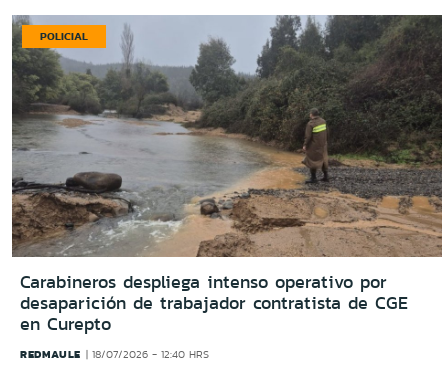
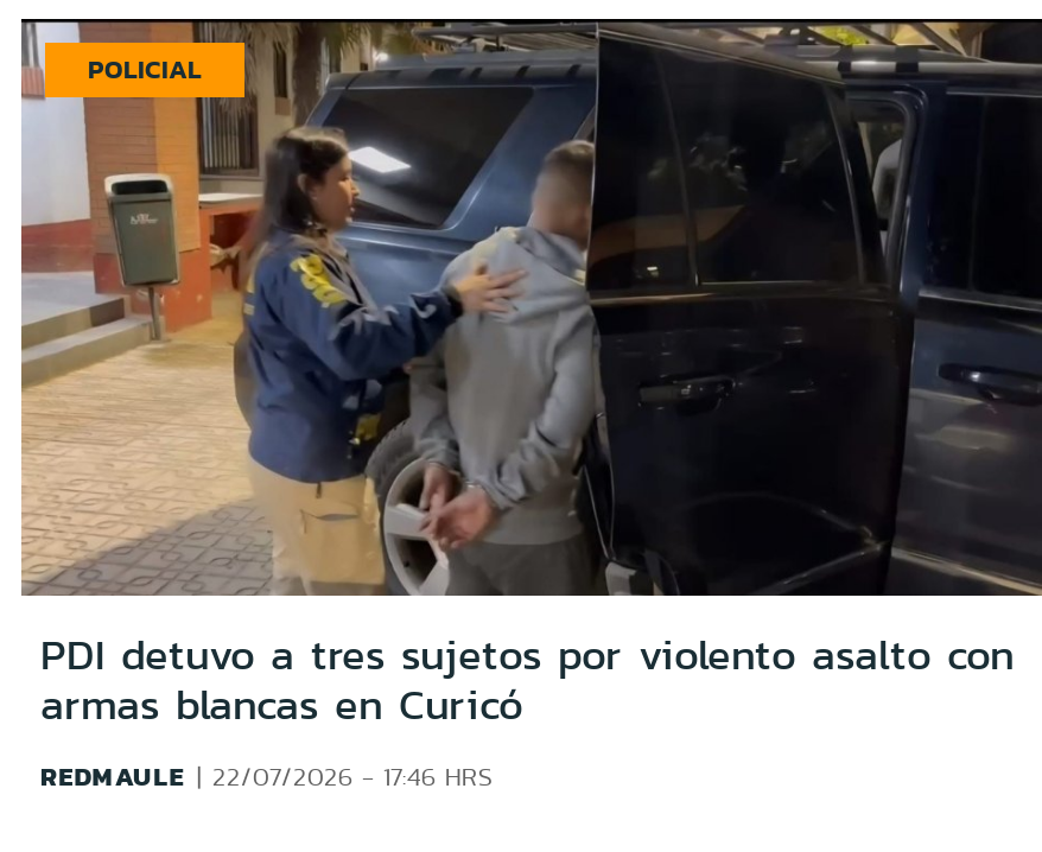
- [image]
- Carabineros despliega intenso operativo por
- desaparición de trabajador contratista de CGE
- en Curepto
+ [image]
+ PDI detuvo a tres sujetos por violento asalto con
+ armas blancas en Curicó

- REDMAULE 18/07/2026 - 12:40 HRS
+ REDMAULE 22/07/2026 - 17:46 HRS
